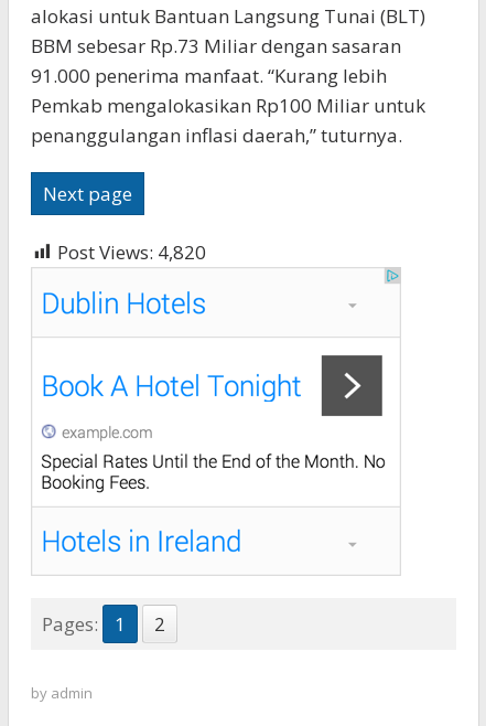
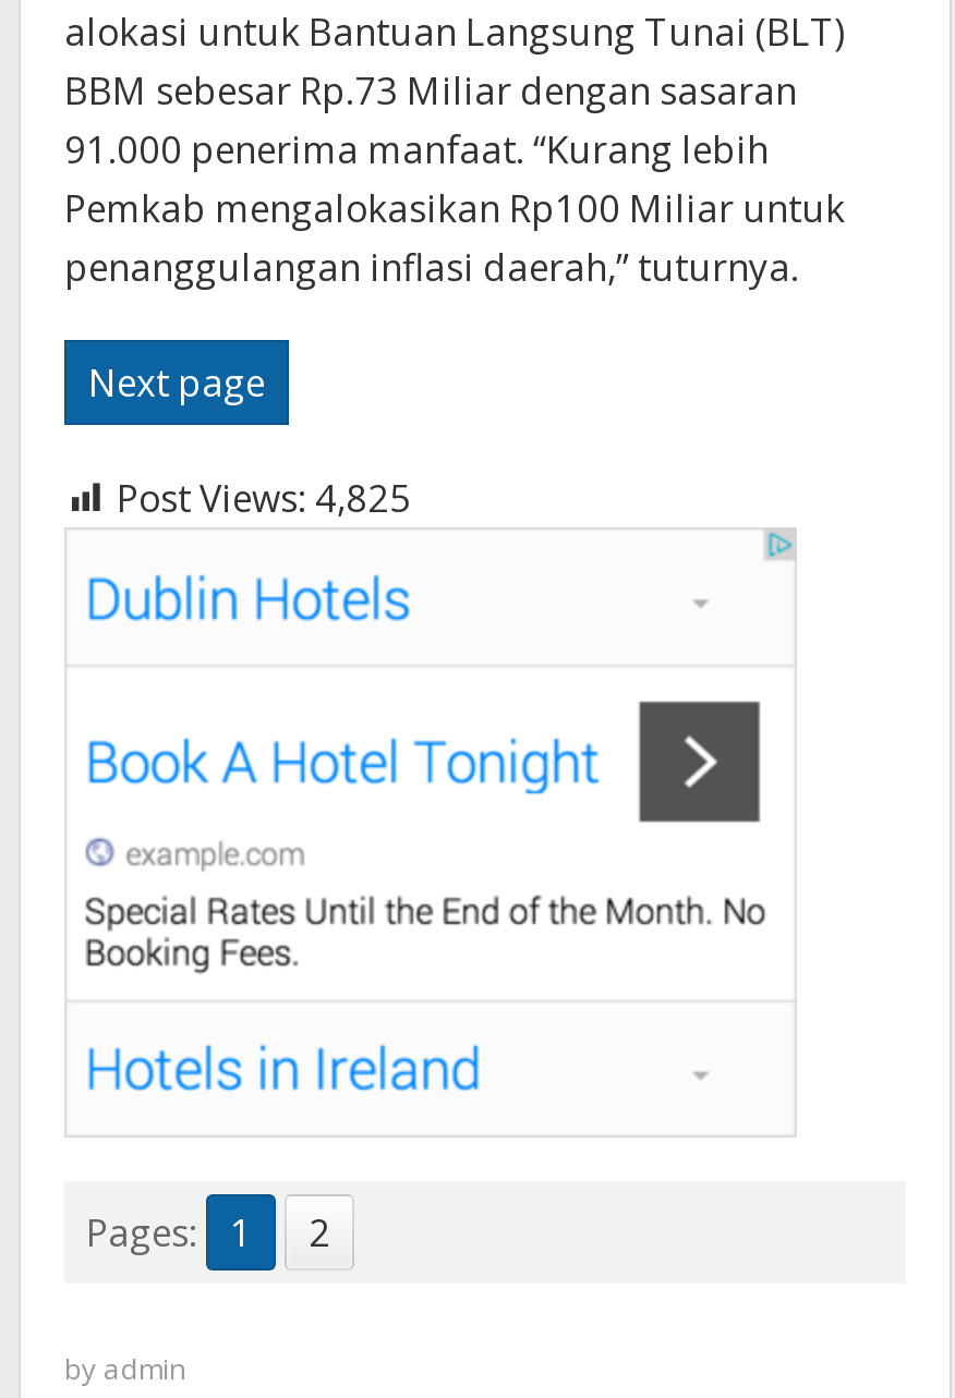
- Post Views: 4,820
+ Post Views: 4,825
